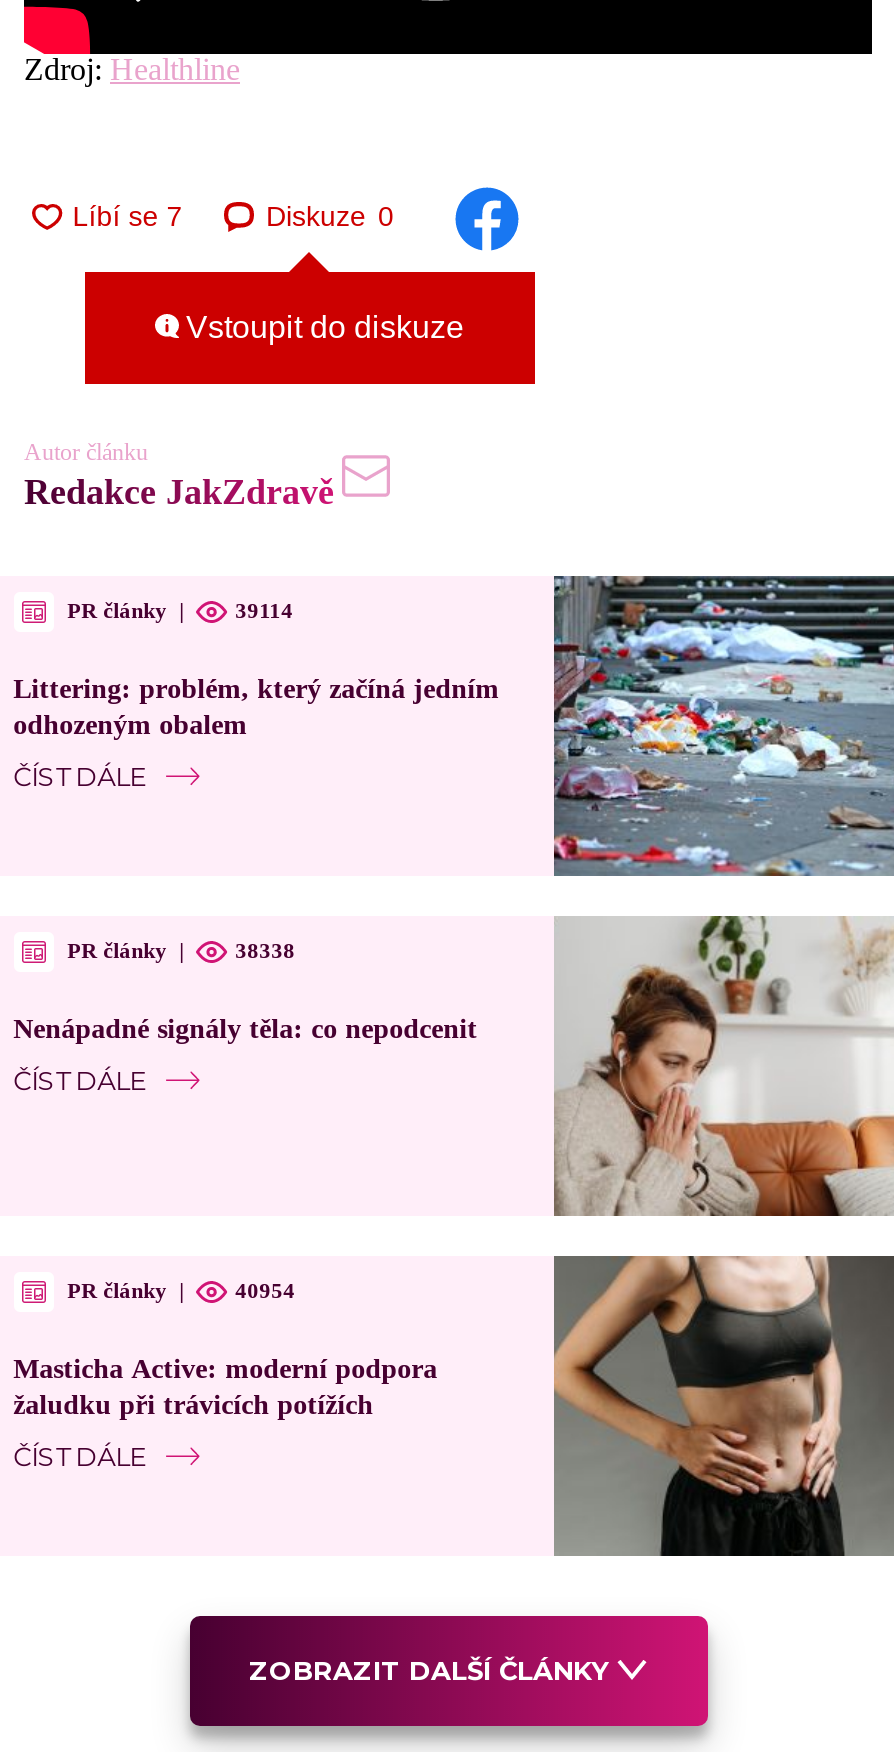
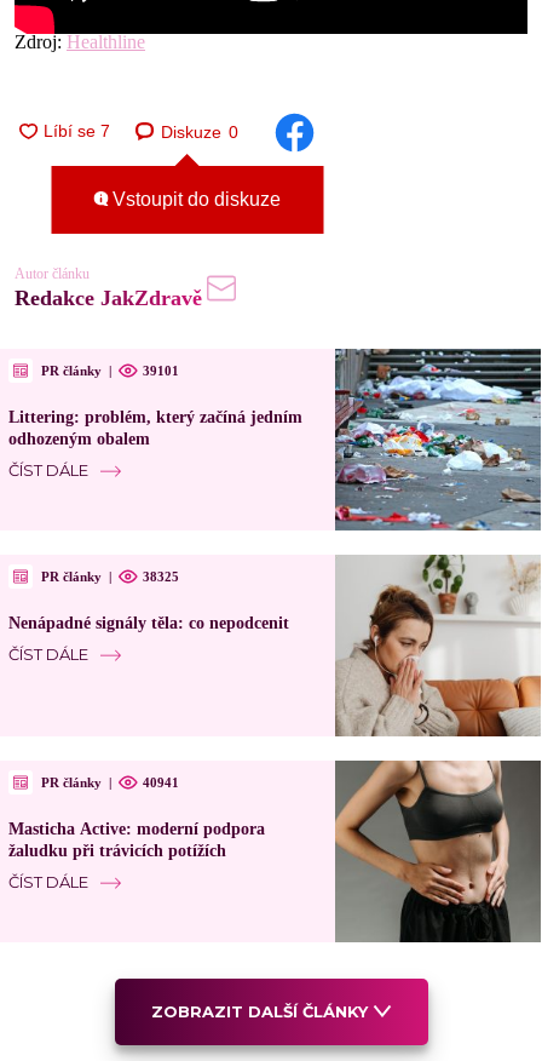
- 39114
+ 39101

- 38338
+ 38325

- 40954
+ 40941
